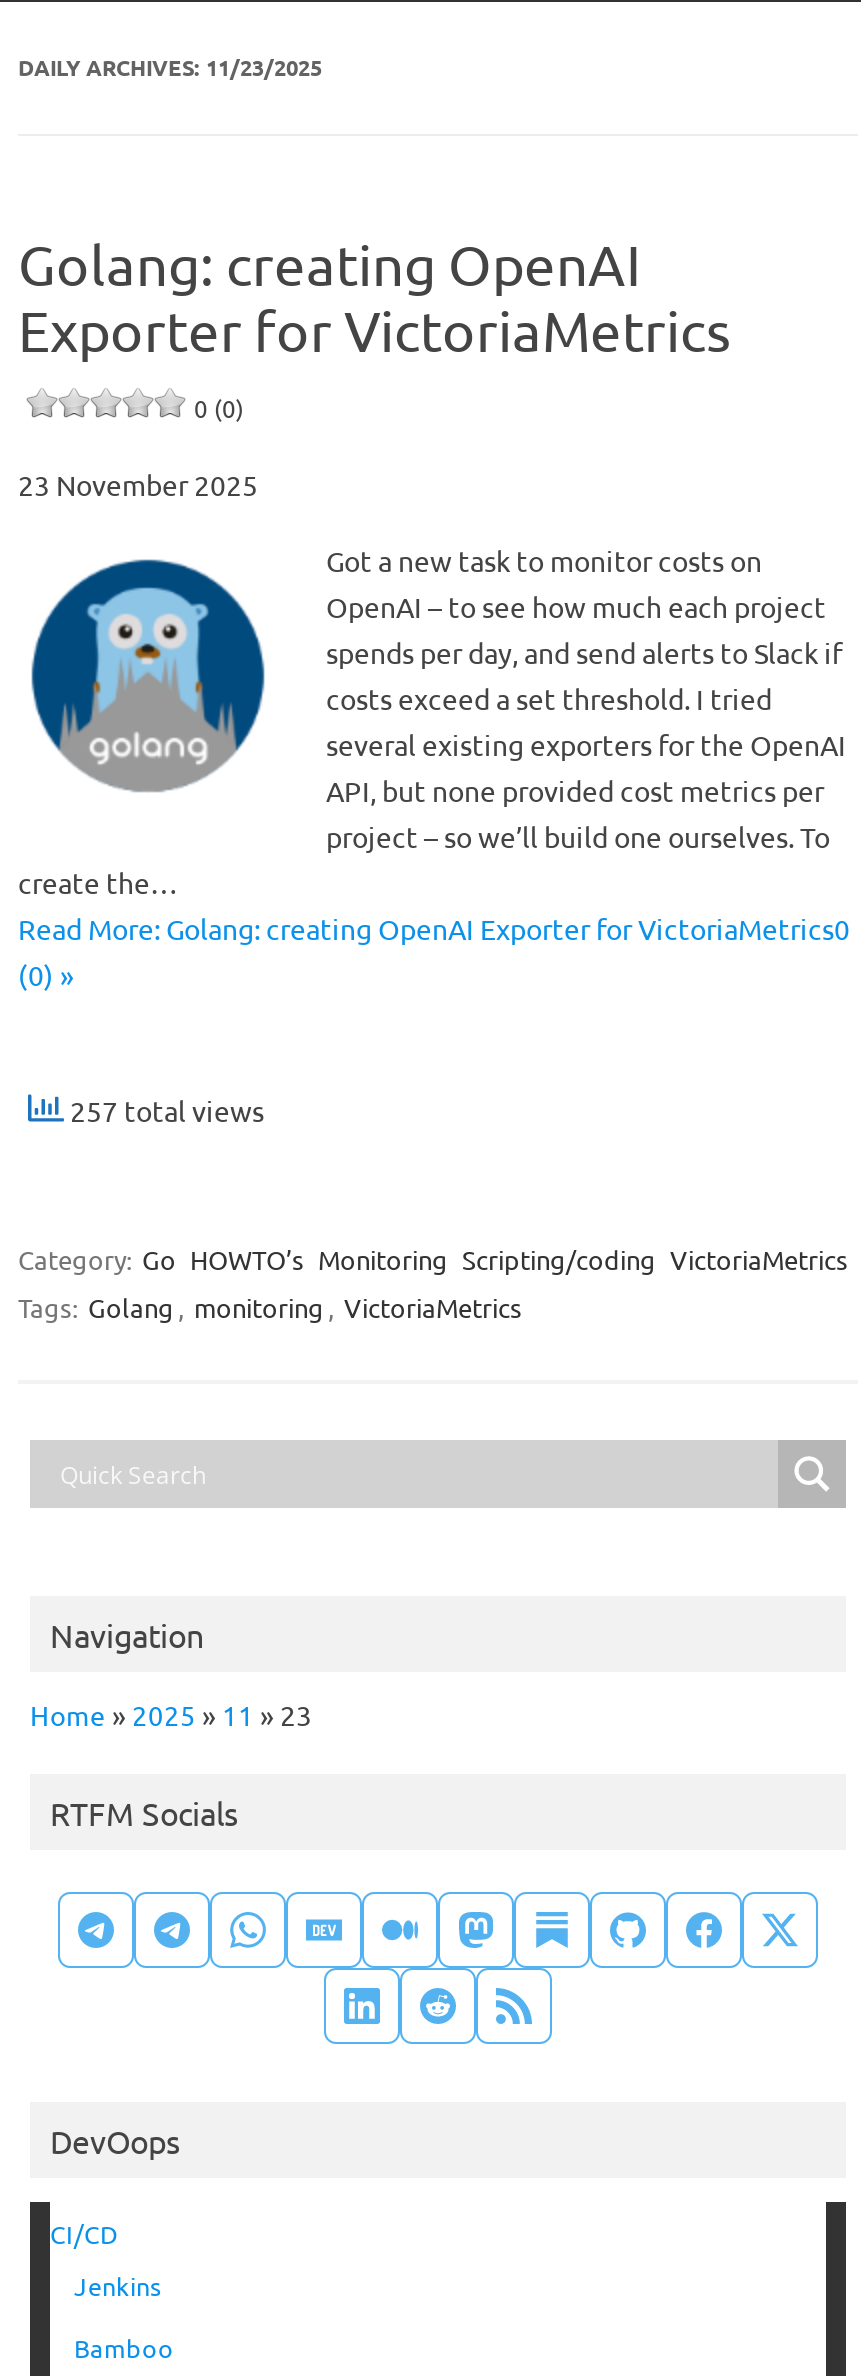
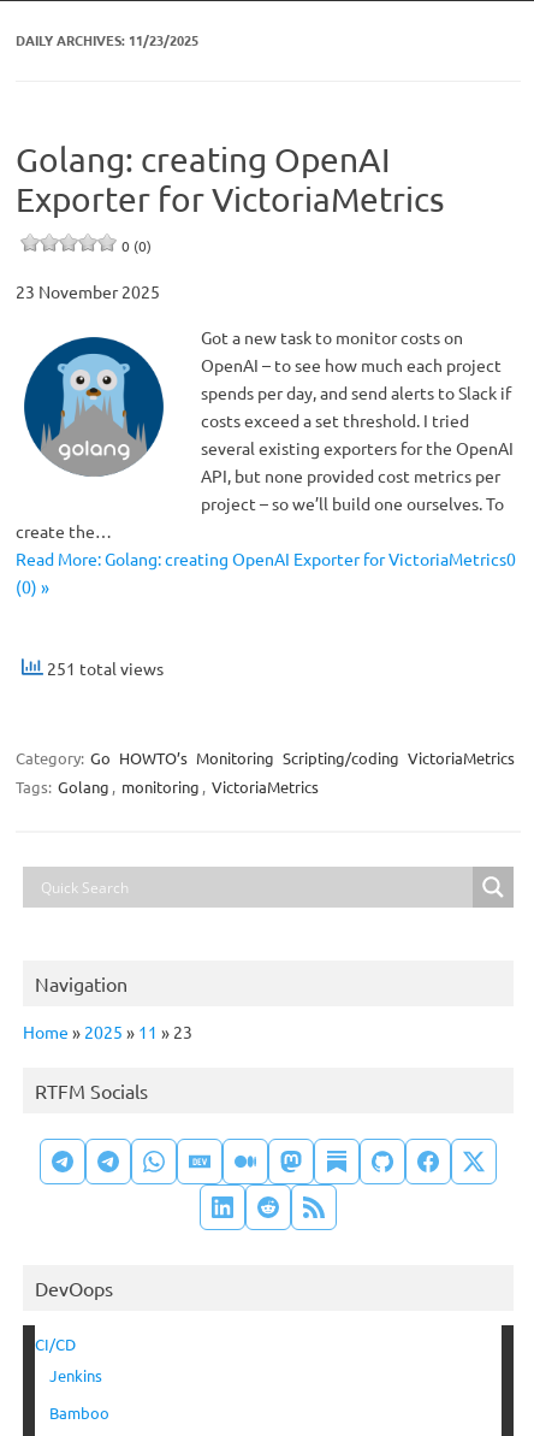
- 257 total views
+ 251 total views
